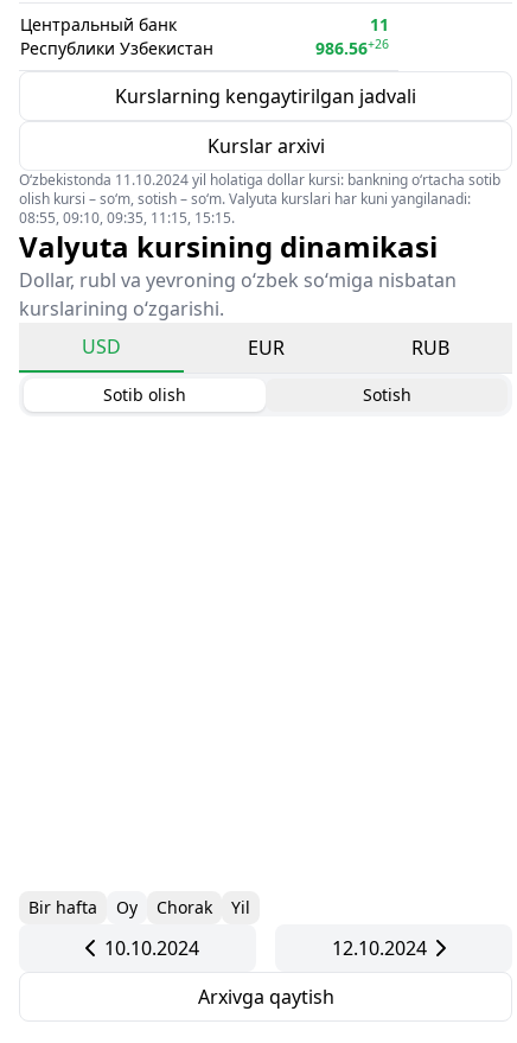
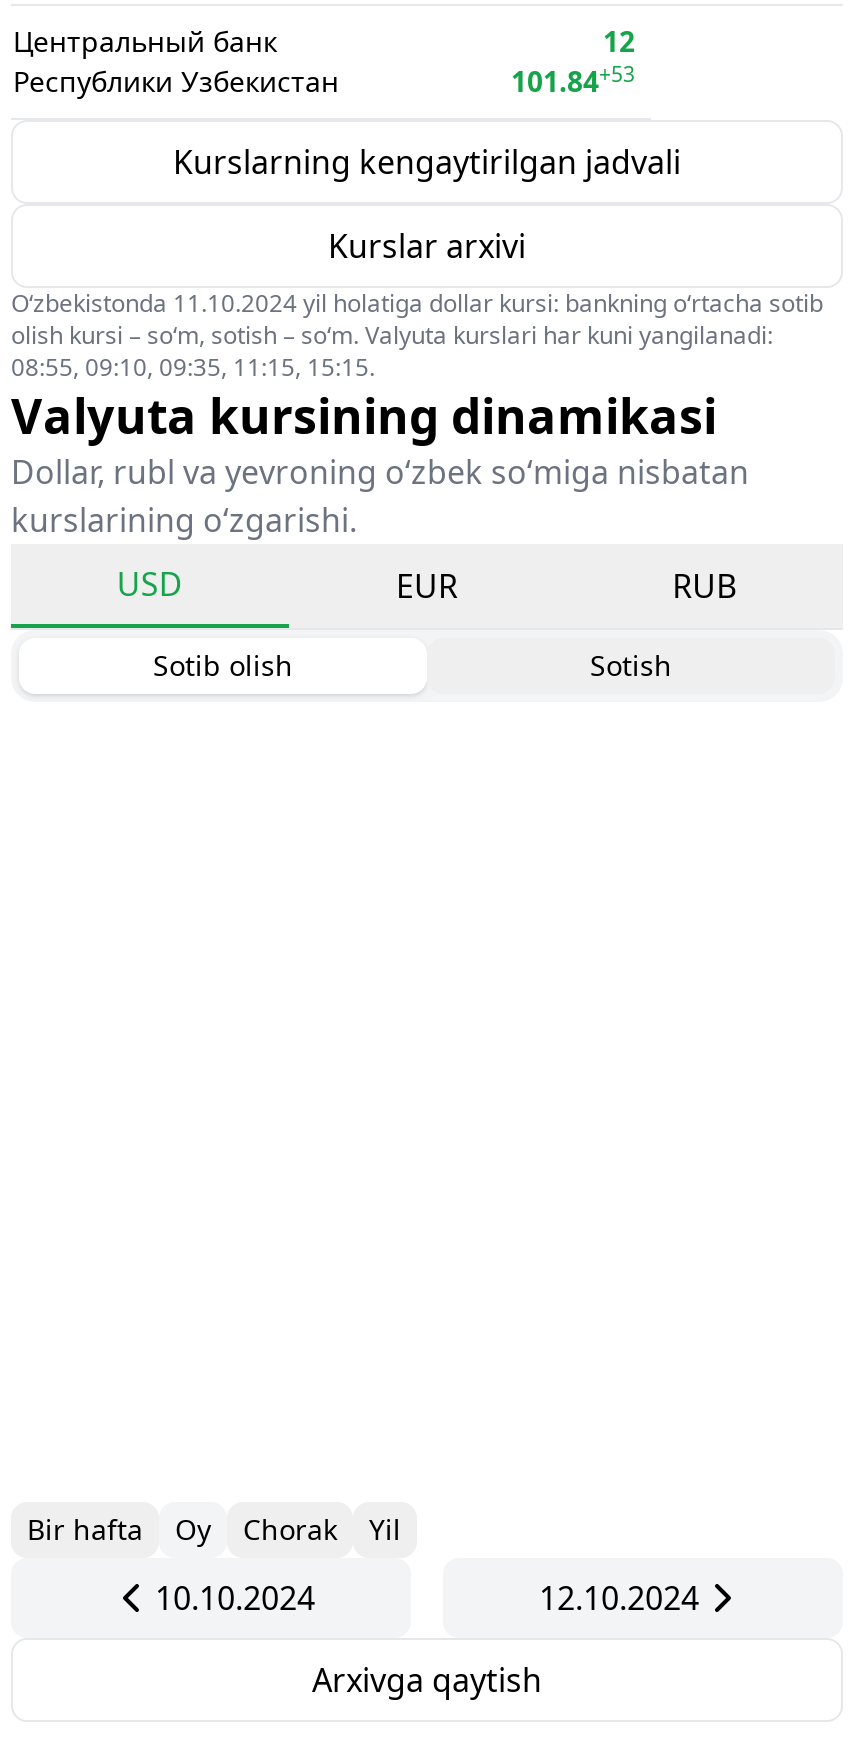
- 11
+ 12

- 986.56+26
+ 101.84+53
